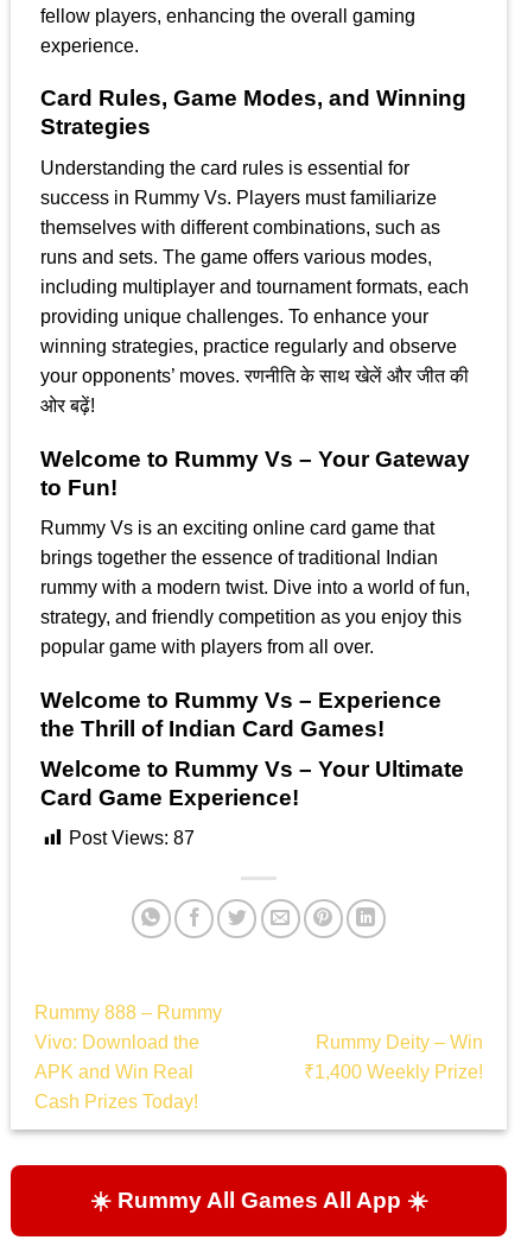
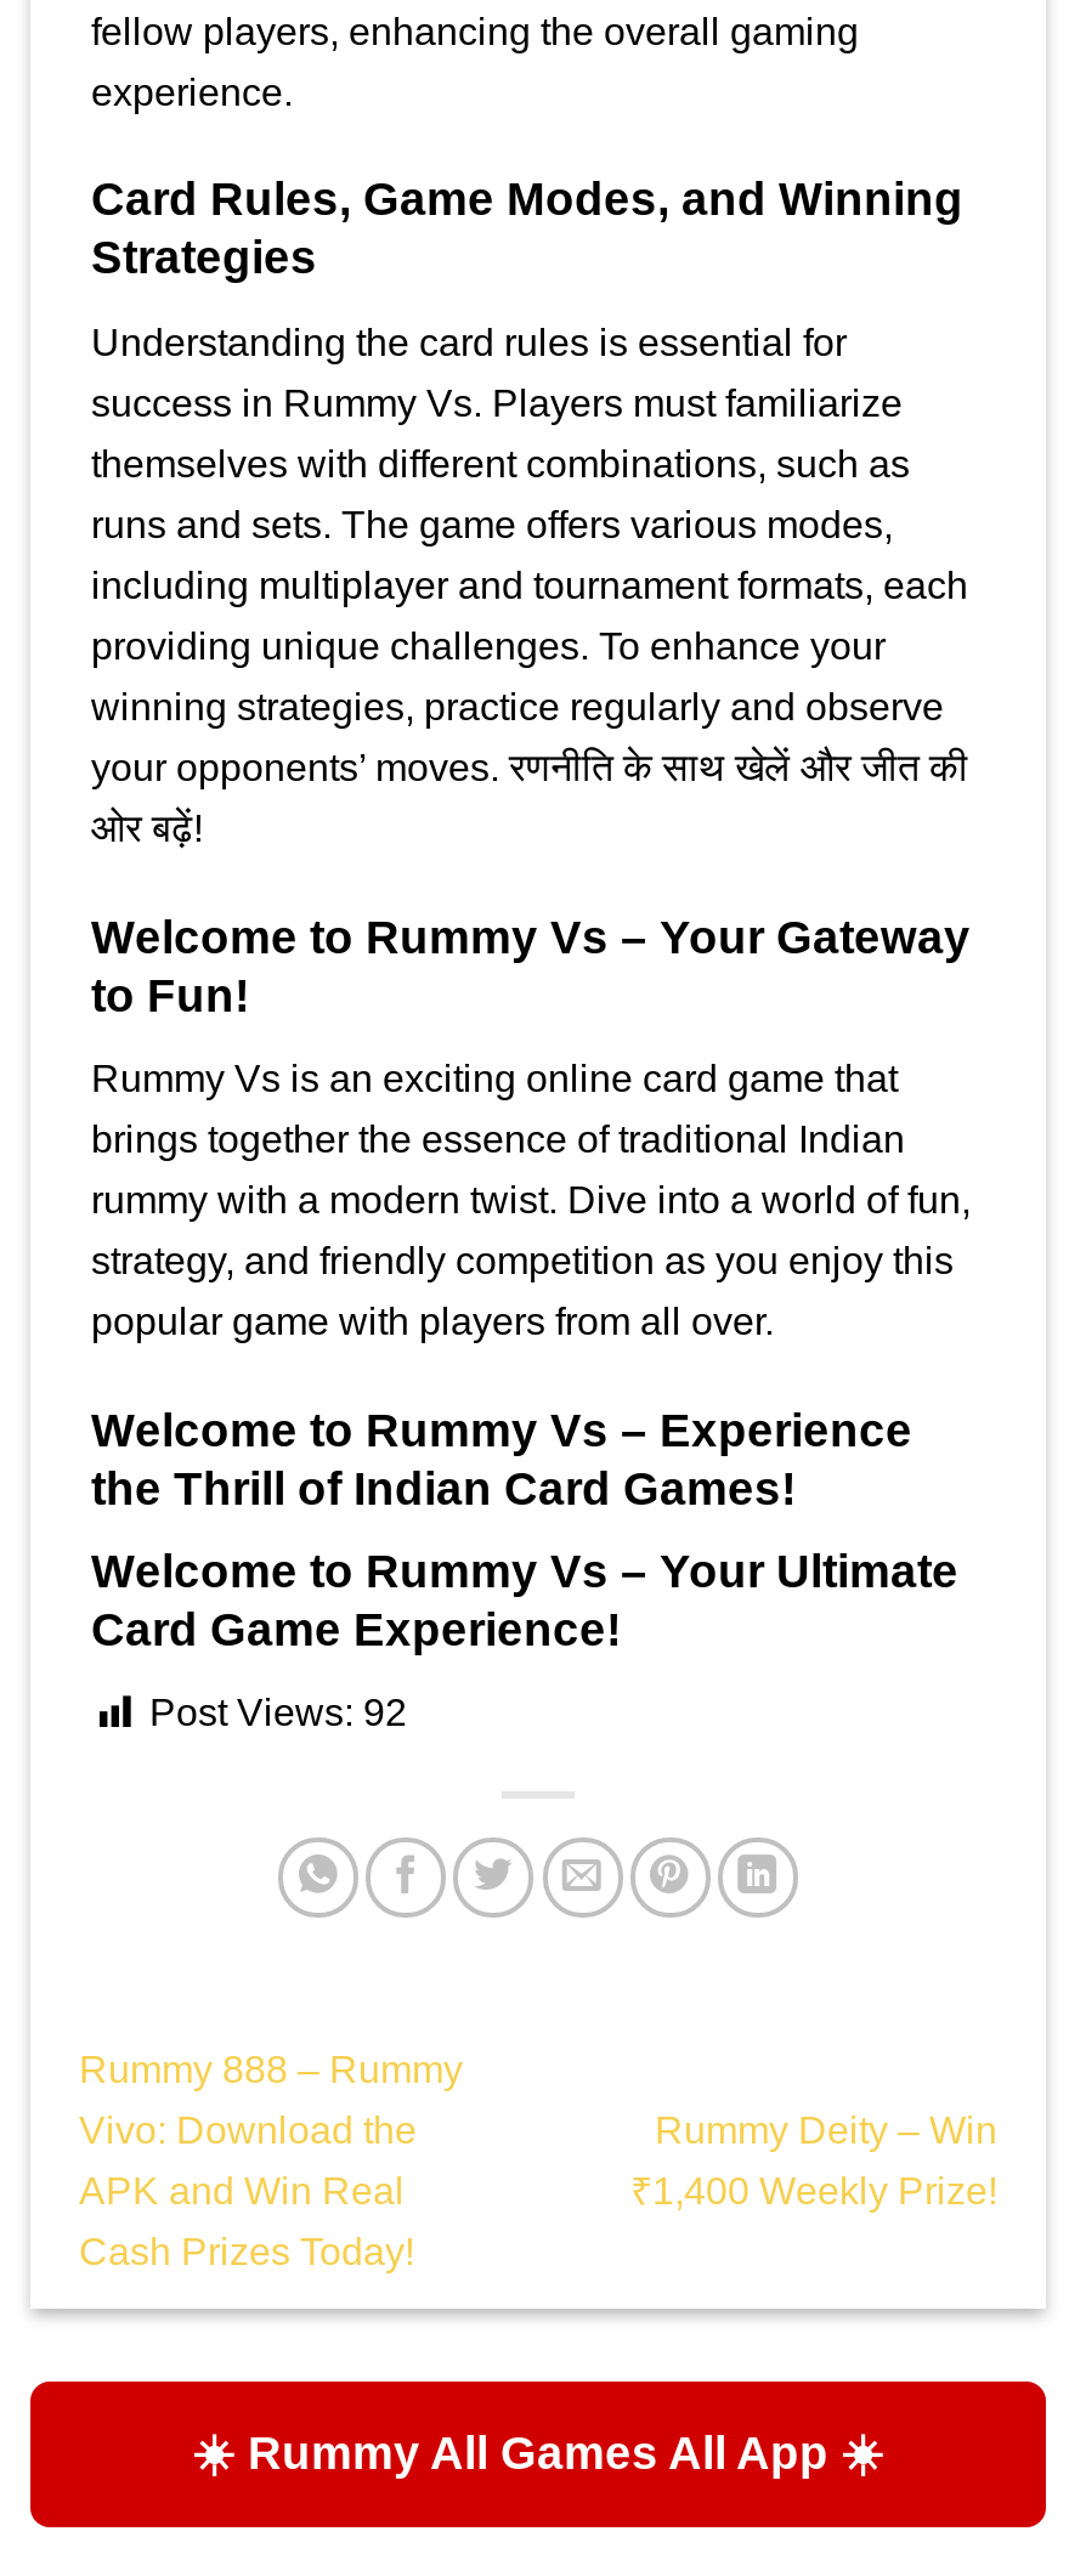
- Post Views: 87
+ Post Views: 92
